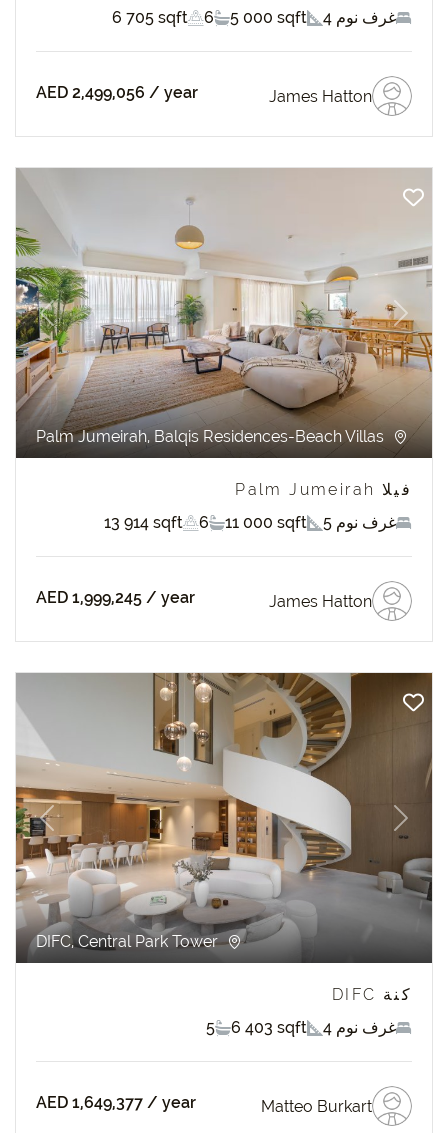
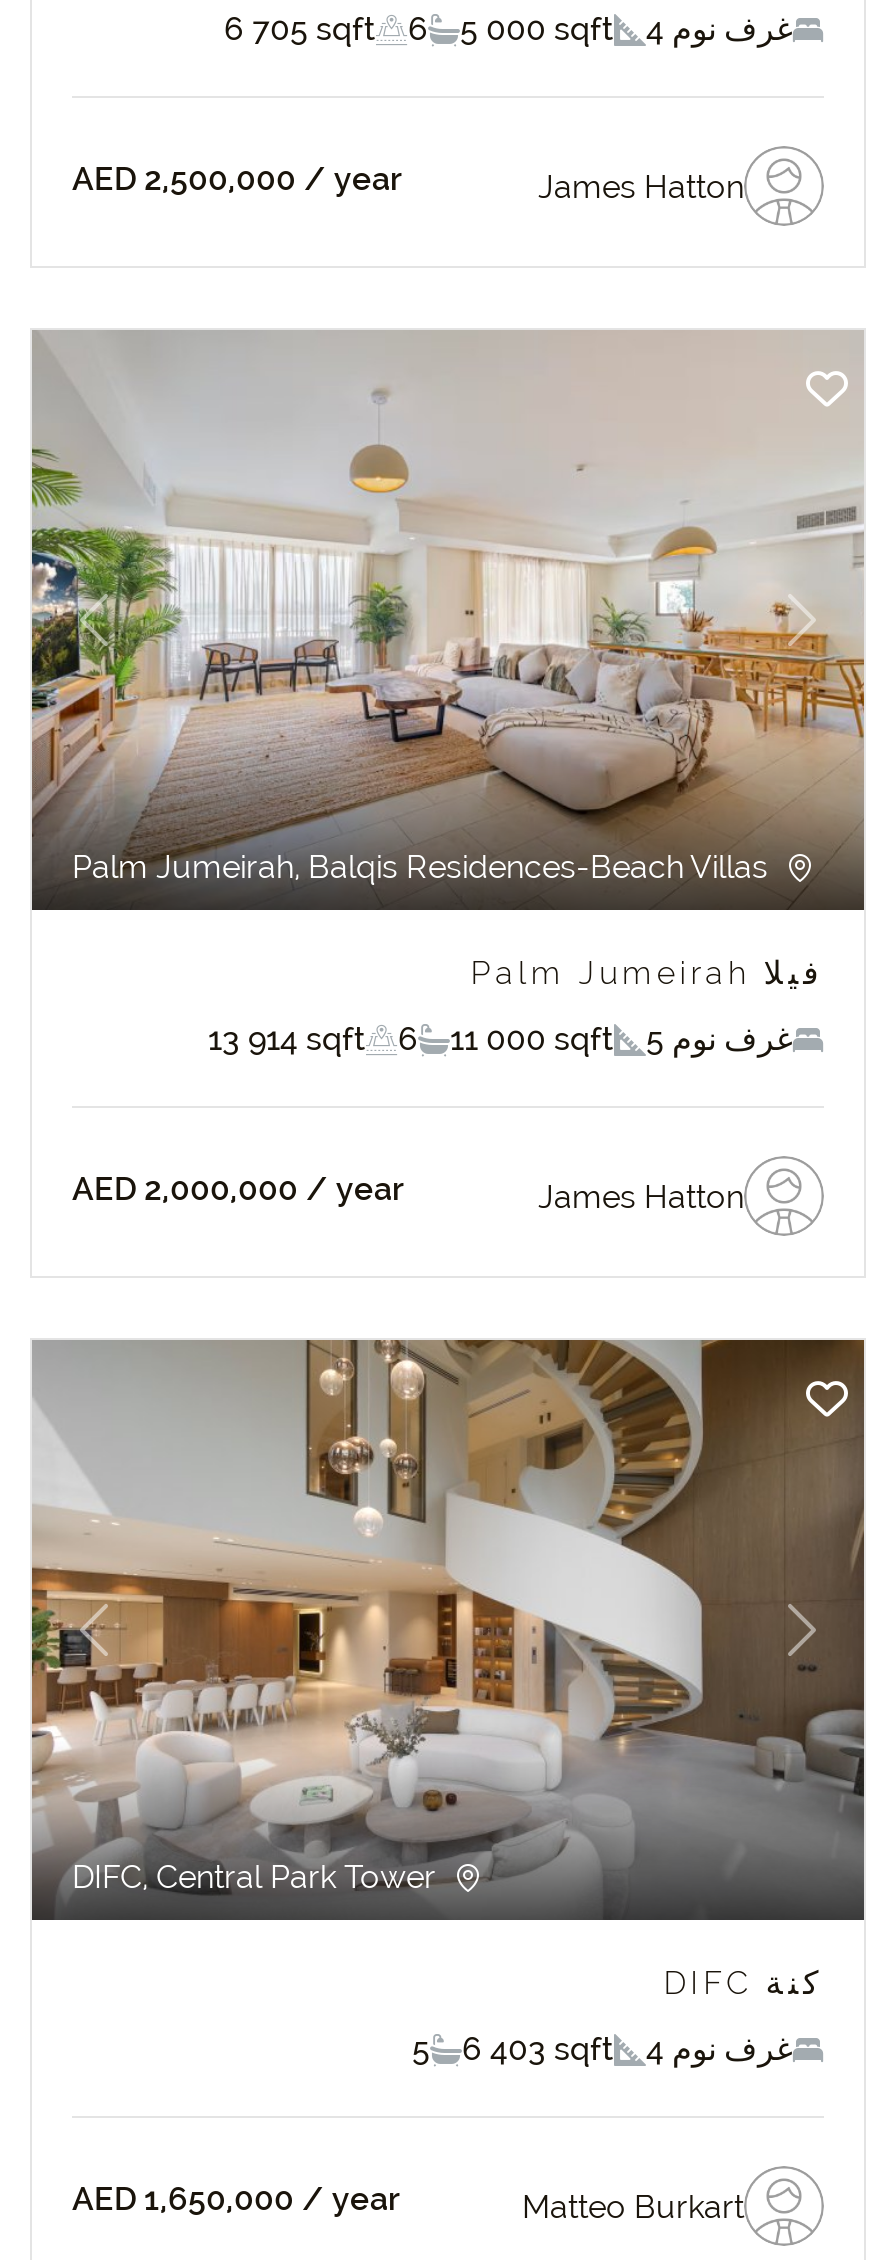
- AED 2,499,056 / year
+ AED 2,500,000 / year

- AED 1,999,245 / year
+ AED 2,000,000 / year

- AED 1,649,377 / year
+ AED 1,650,000 / year
